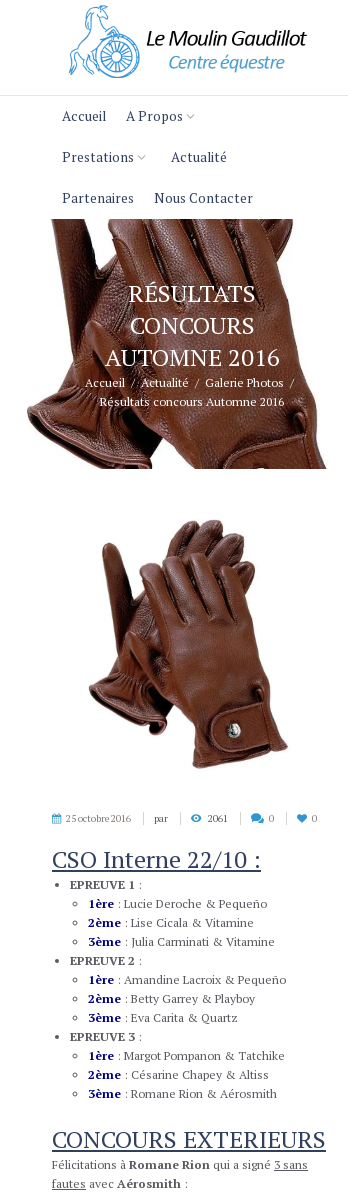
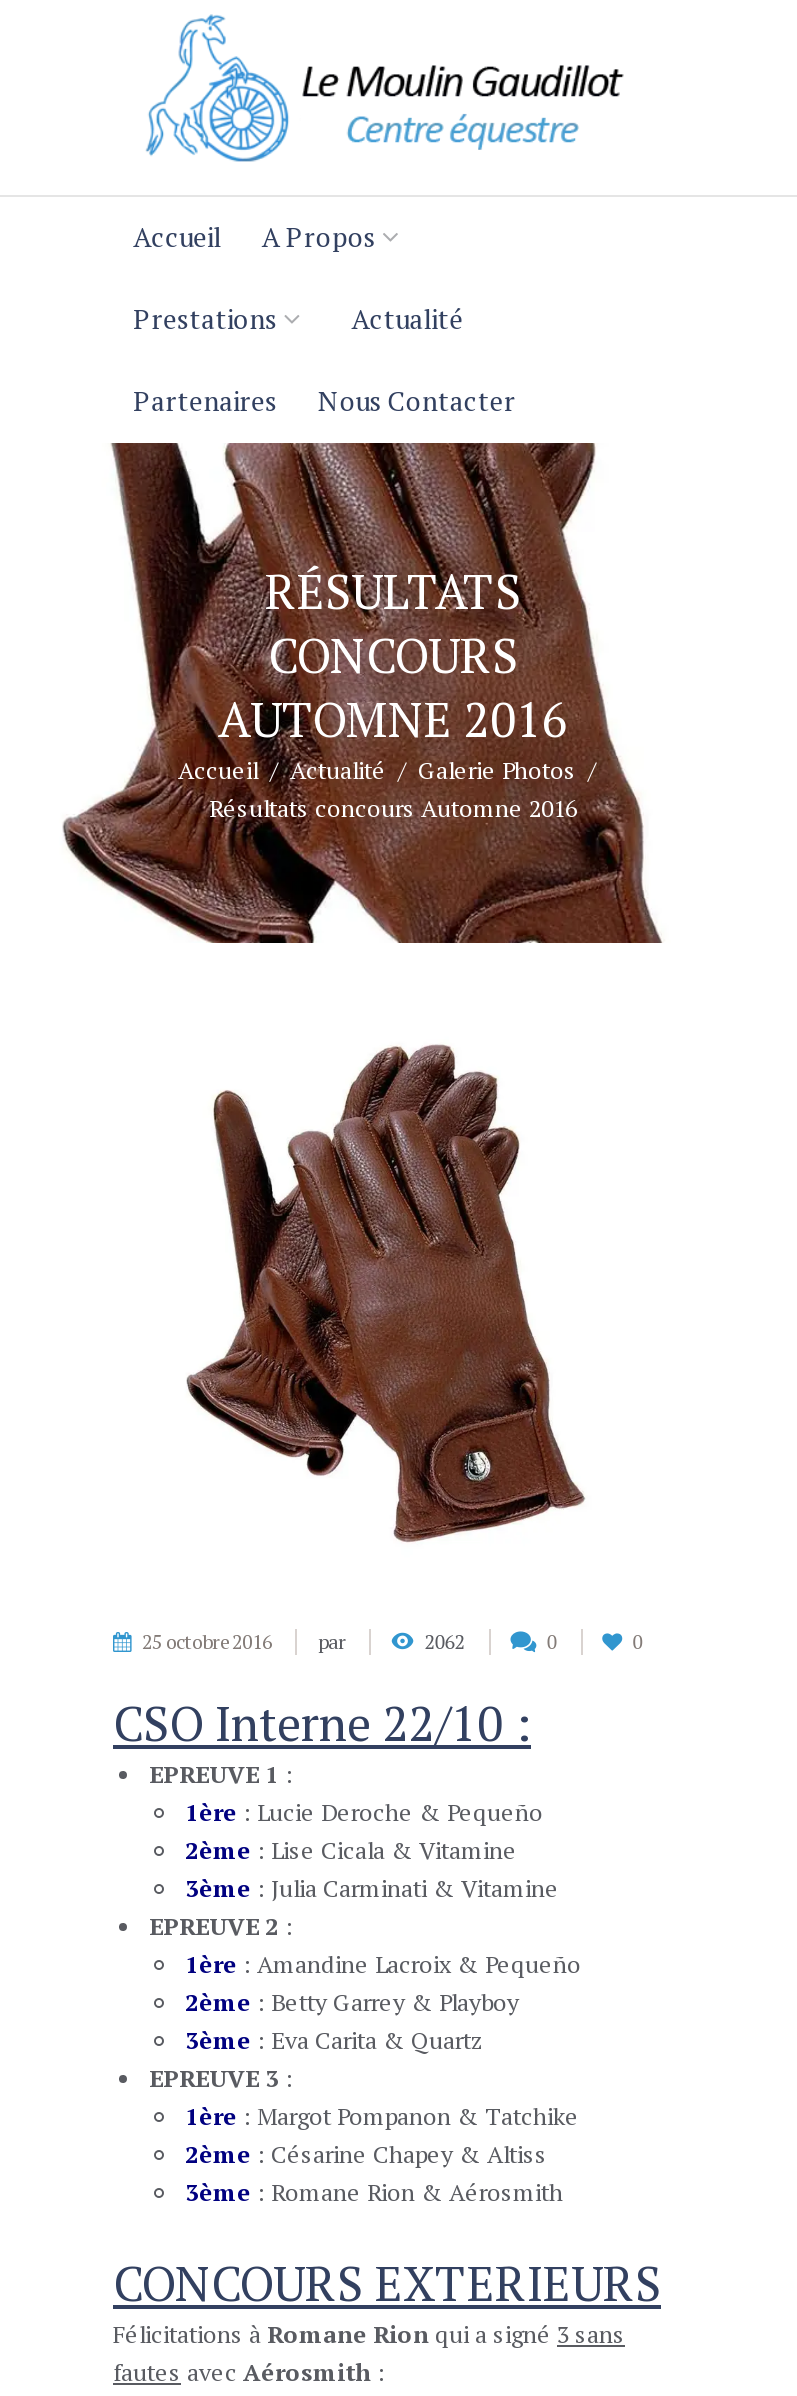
- 2061
+ 2062
